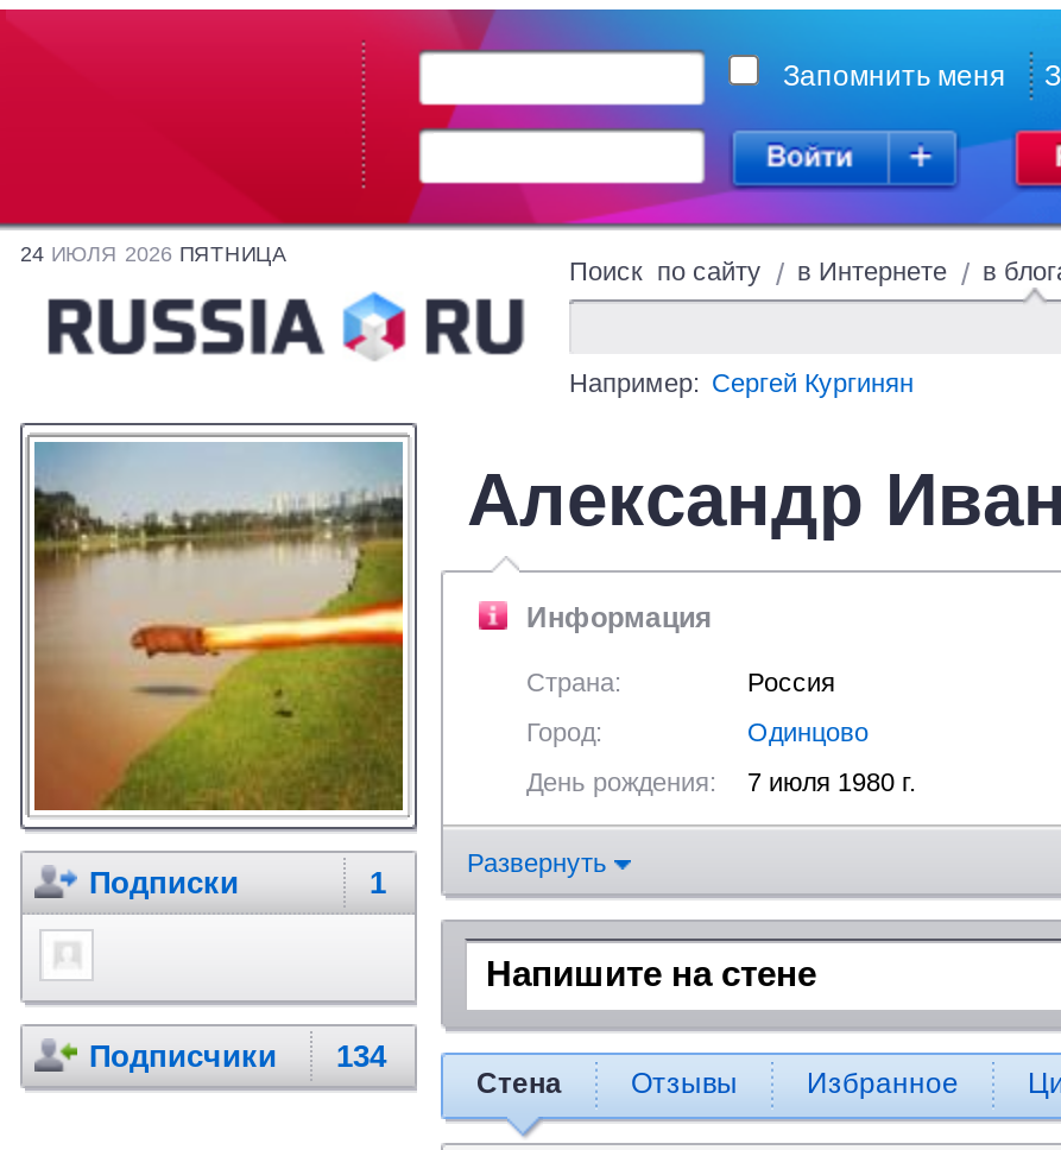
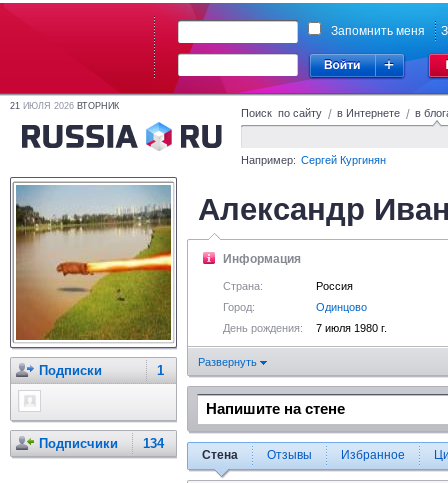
- 24 ИЮЛЯ 2026 ПЯТНИЦА
+ 21 ИЮЛЯ 2026 ВТОРНИК
